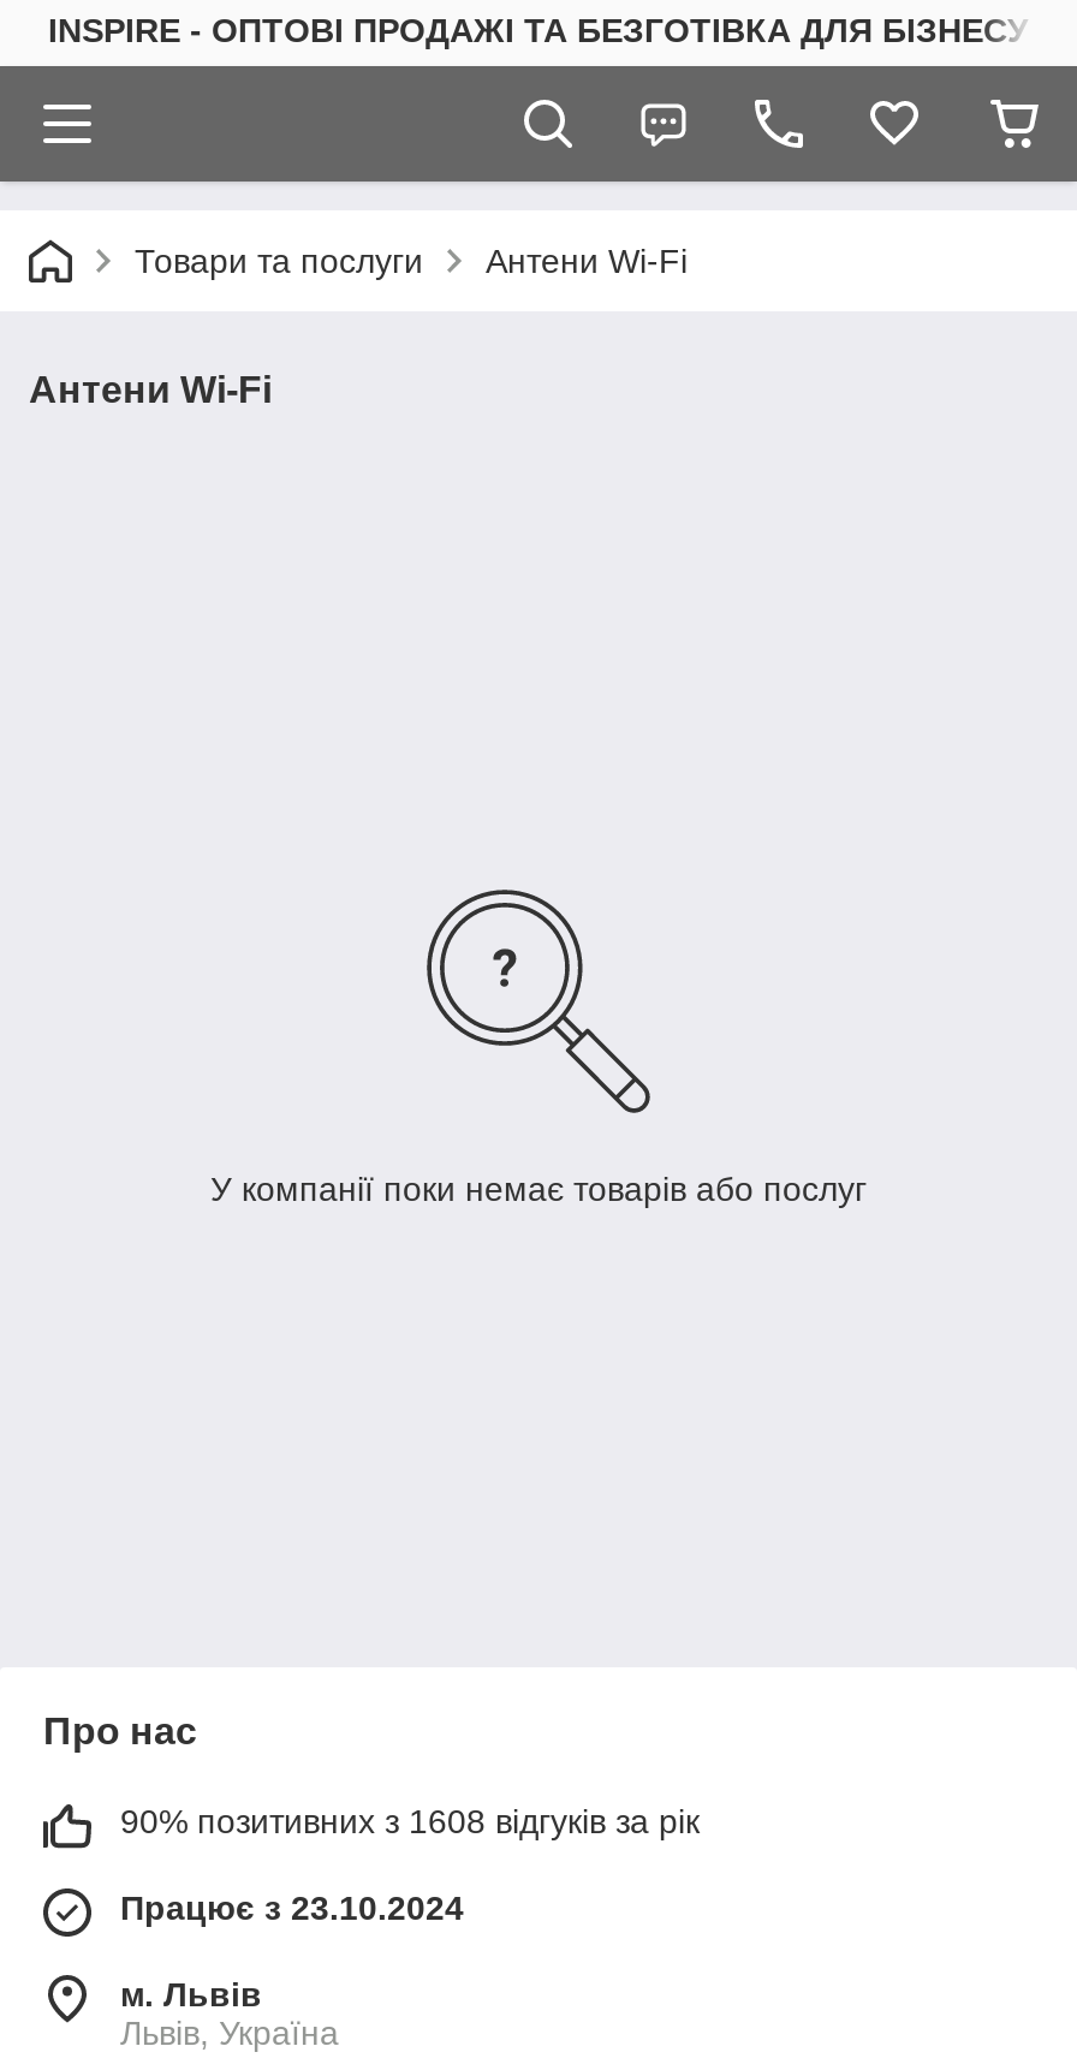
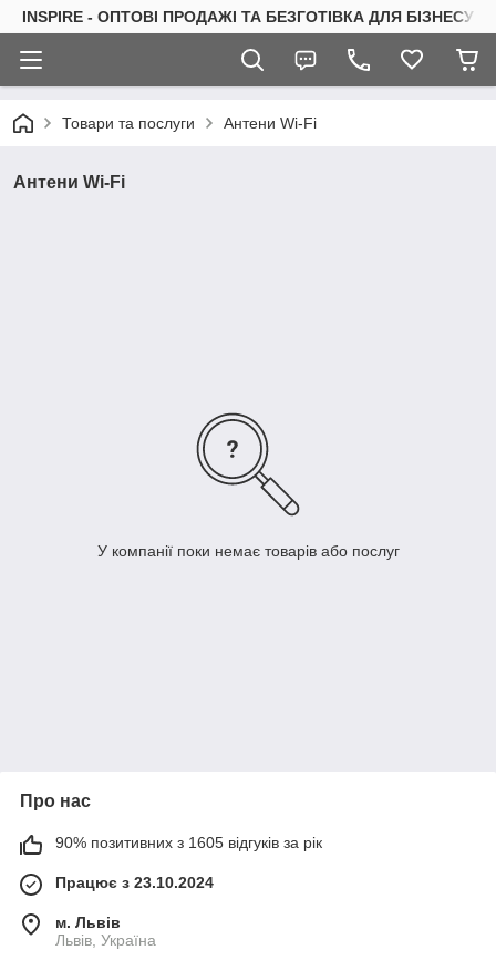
- 90% позитивних з 1608 відгуків за рік
+ 90% позитивних з 1605 відгуків за рік
